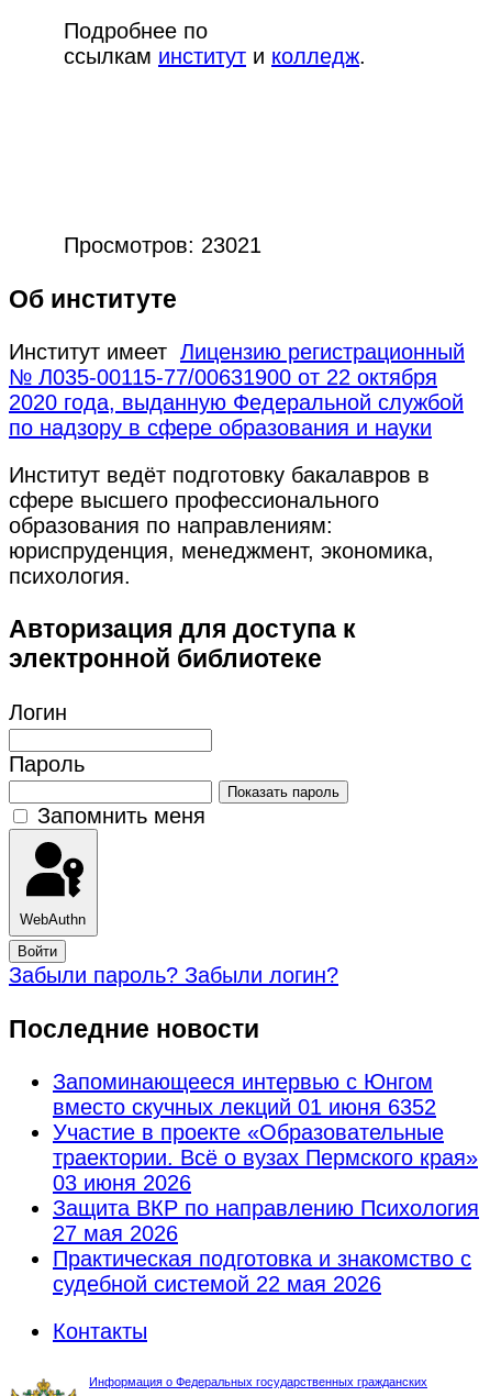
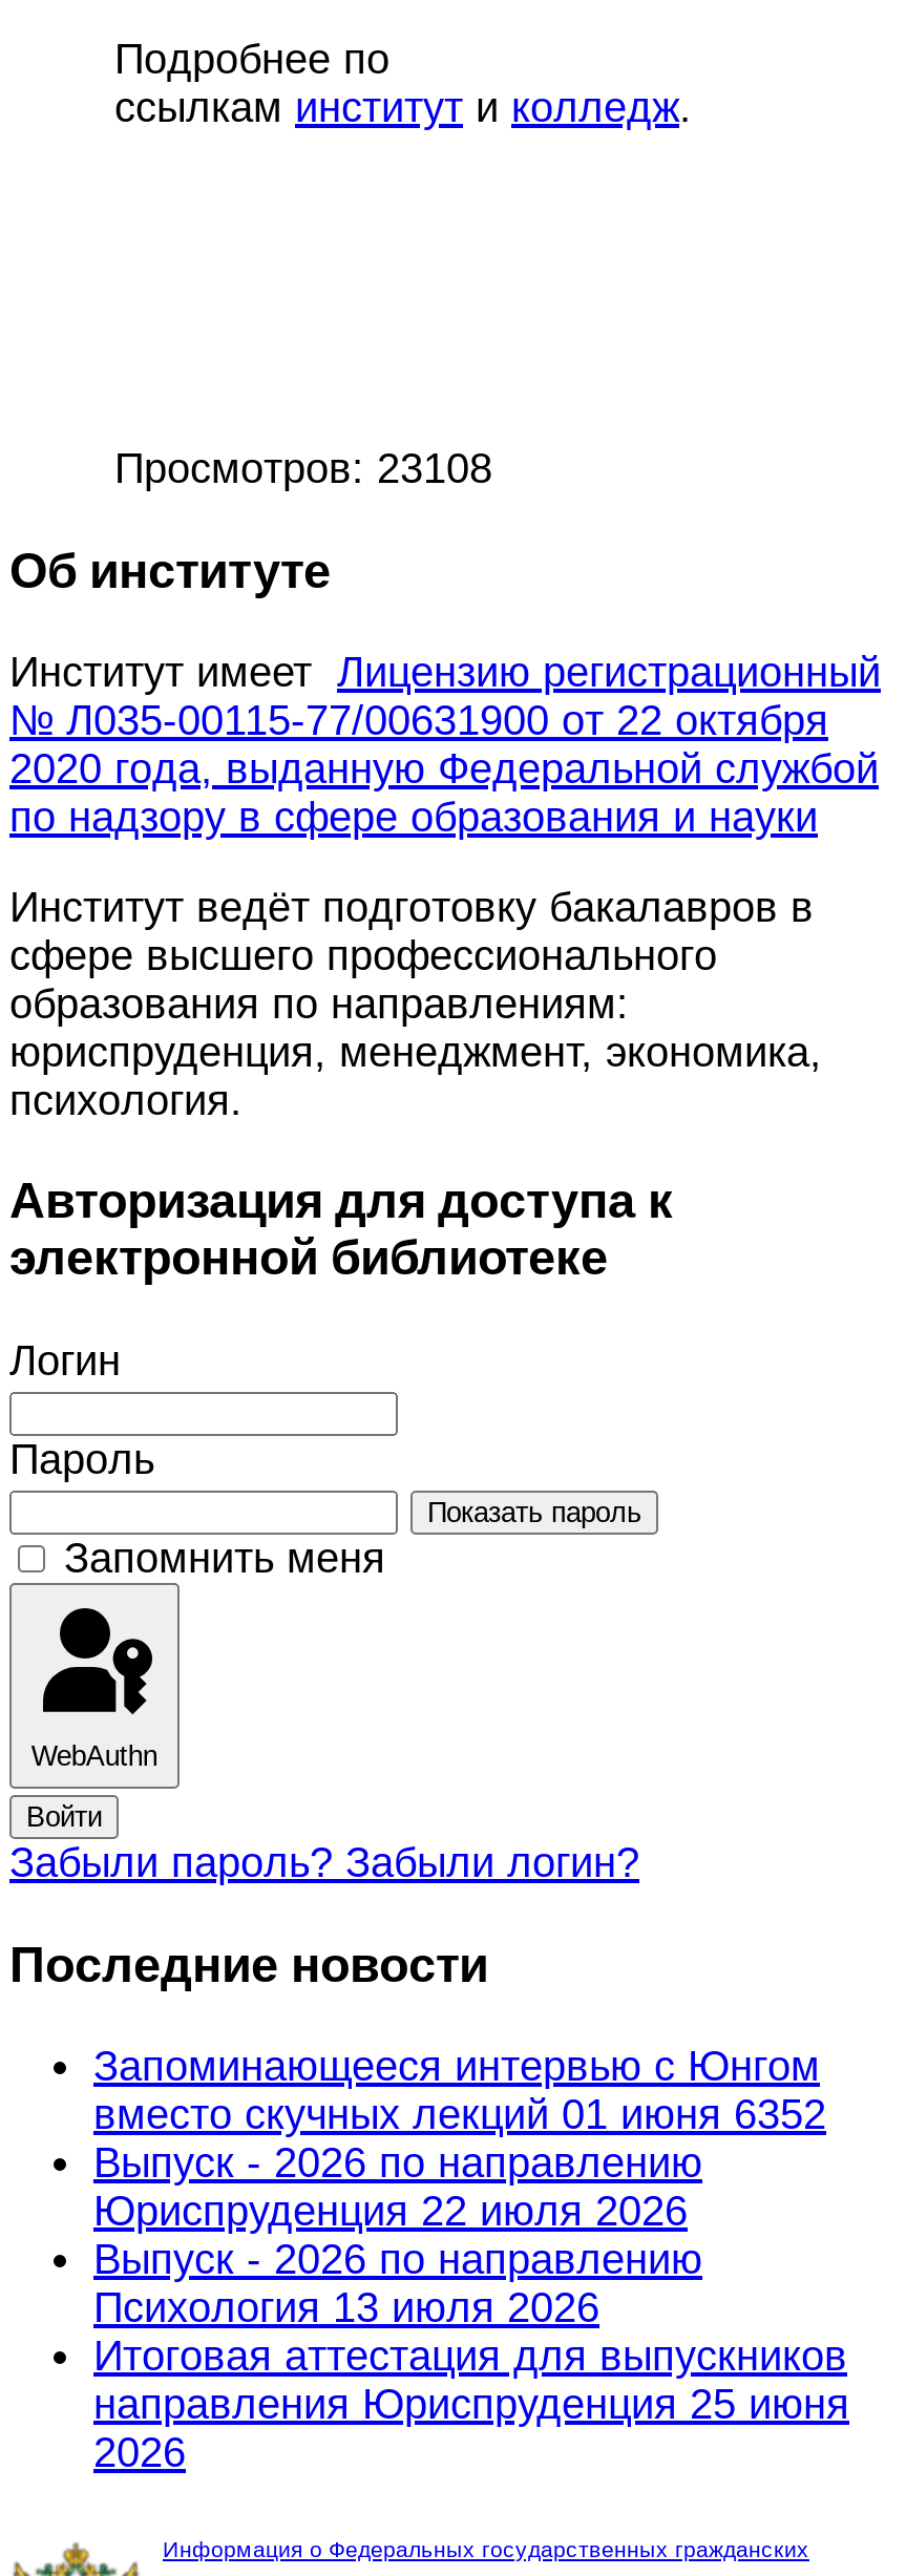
- Просмотров: 23021
+ Просмотров: 23108

- Участие в проекте «Образовательные
- траектории. Всё о вузах Пермского края»
- 03 июня 2026
- Защита ВКР по направлению Психология
- 27 мая 2026
- Практическая подготовка и знакомство с
- судебной системой 22 мая 2026
- Контакты
+ Выпуск - 2026 по направлению
+ Юриспруденция 22 июля 2026
+ Выпуск - 2026 по направлению
+ Психология 13 июля 2026
+ Итоговая аттестация для выпускников
+ направления Юриспруденция 25 июня
+ 2026
